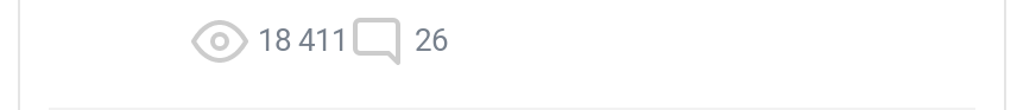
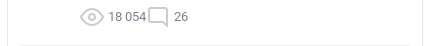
- 18 411 26
+ 18 054 26
